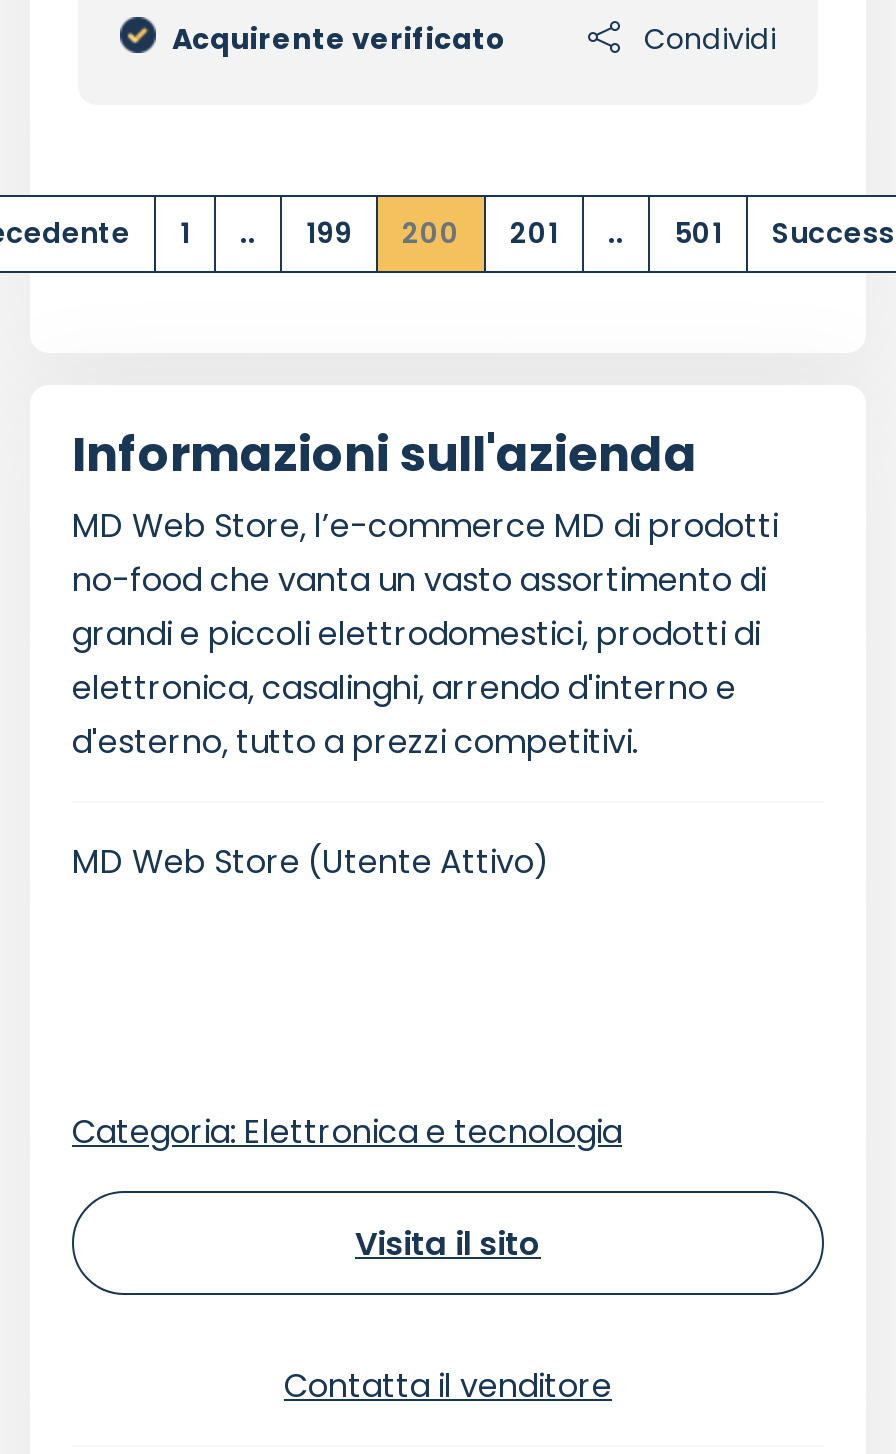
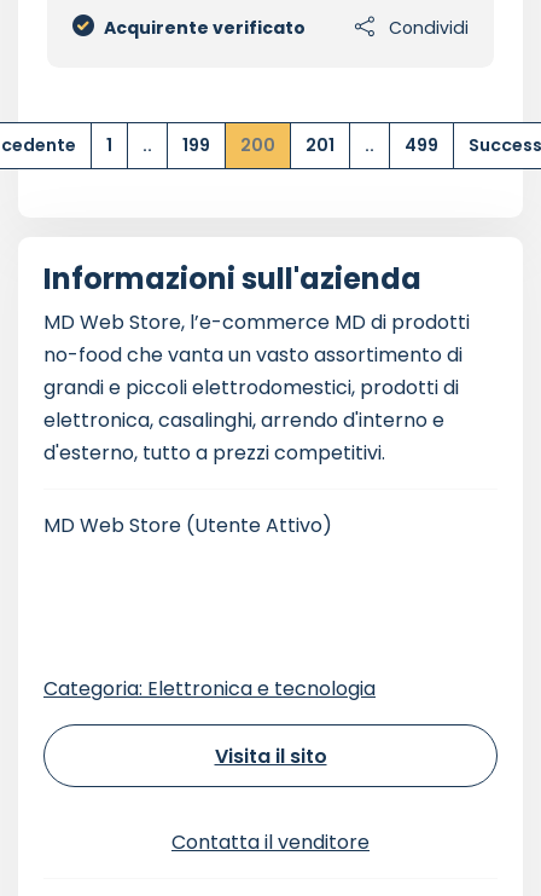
- 501
+ 499
